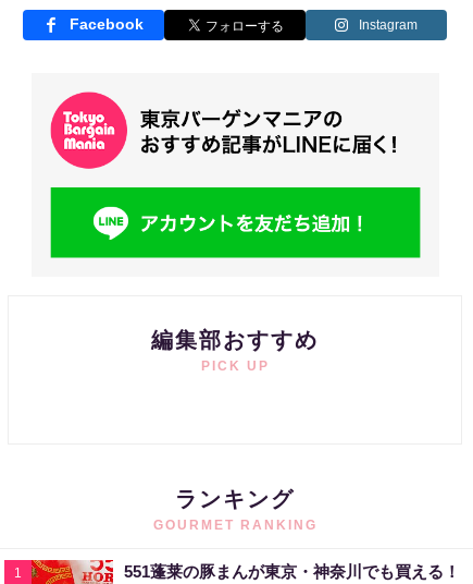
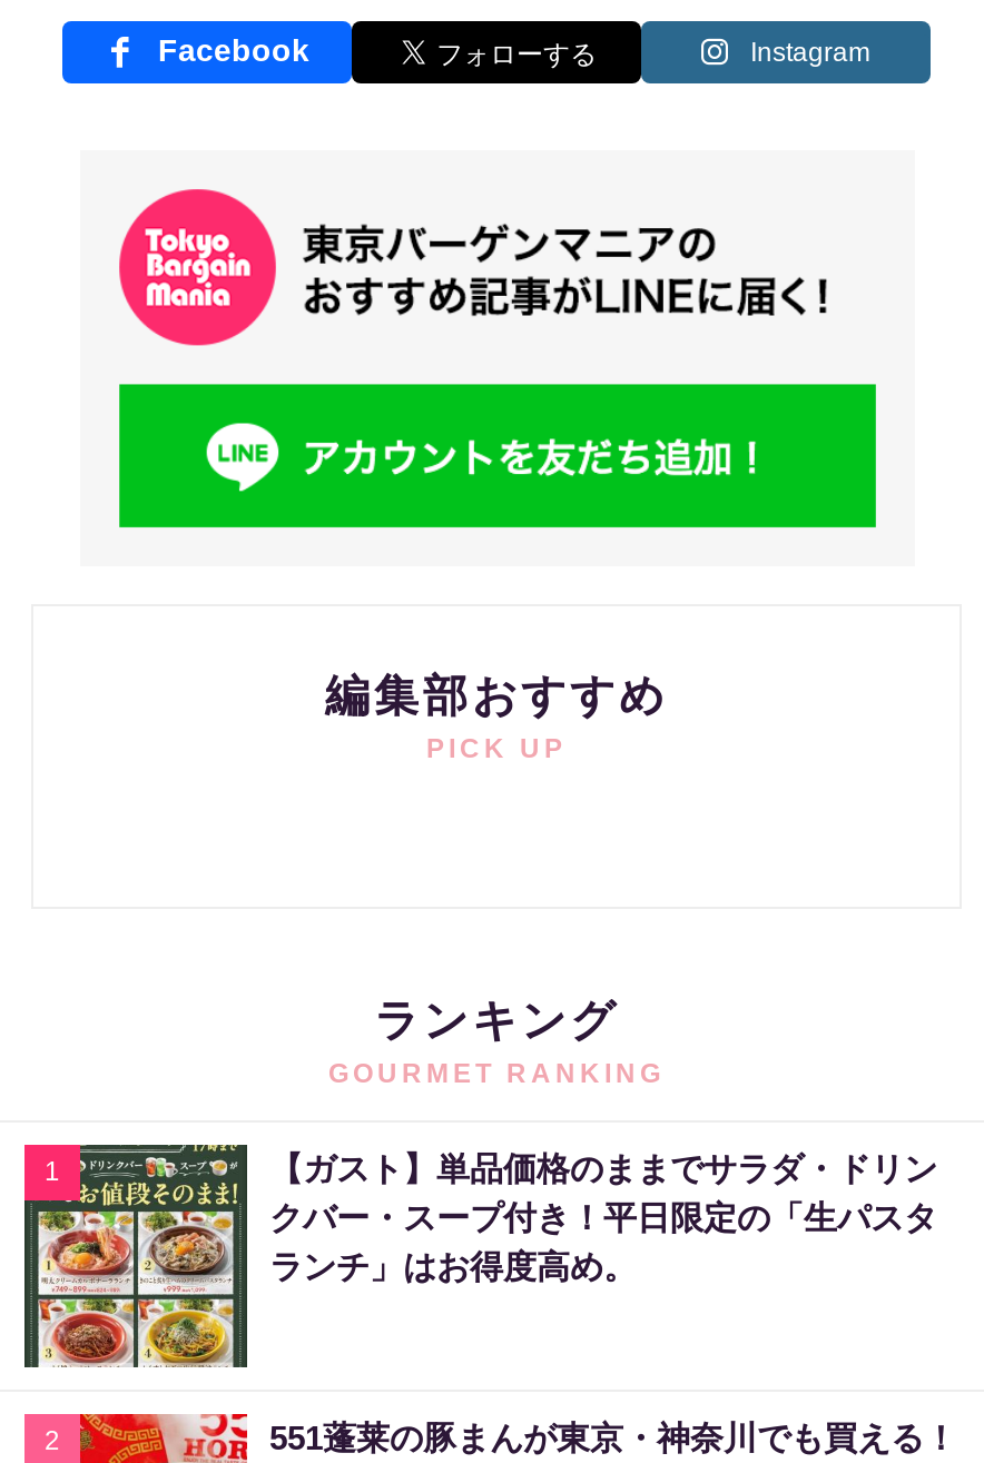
+ [image]
+ 【ガスト】単品価格のままでサラダ・ドリン
+ クバー・スープ付き！平日限定の「生パスタ
+ ランチ」はお得度高め。

+ 2
